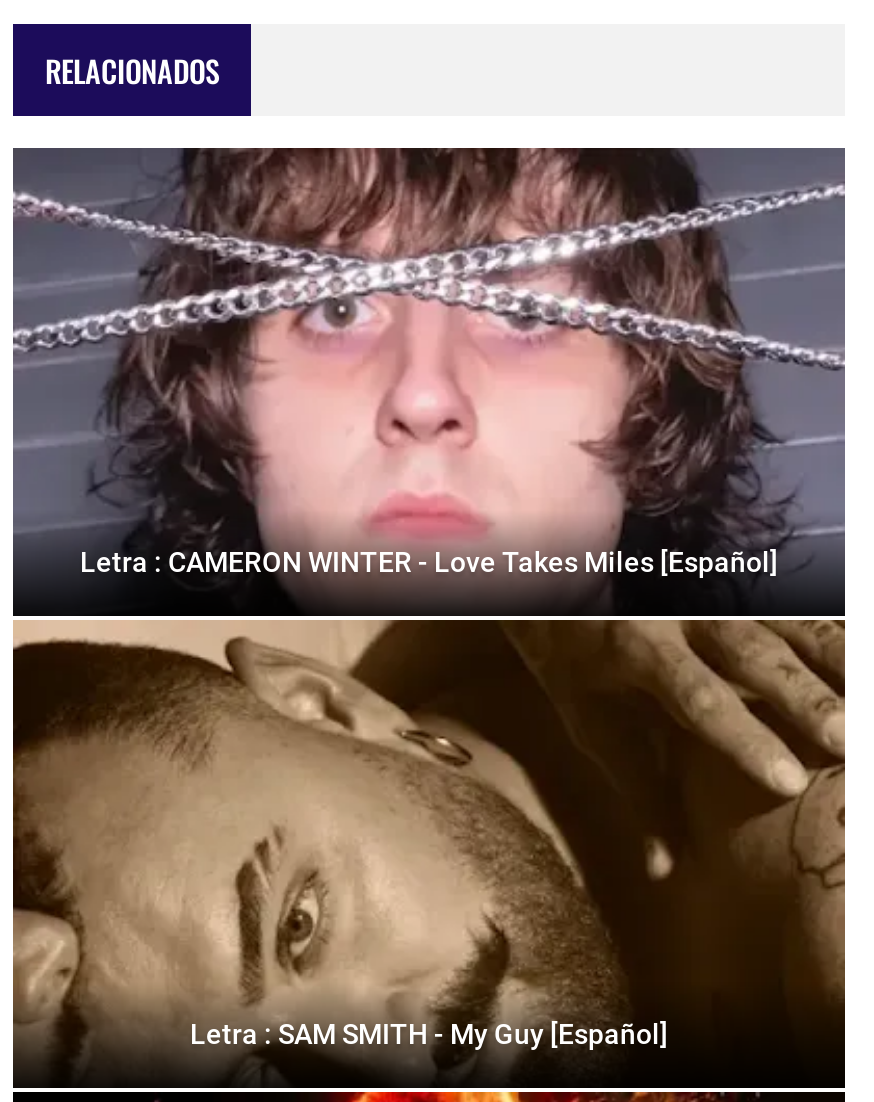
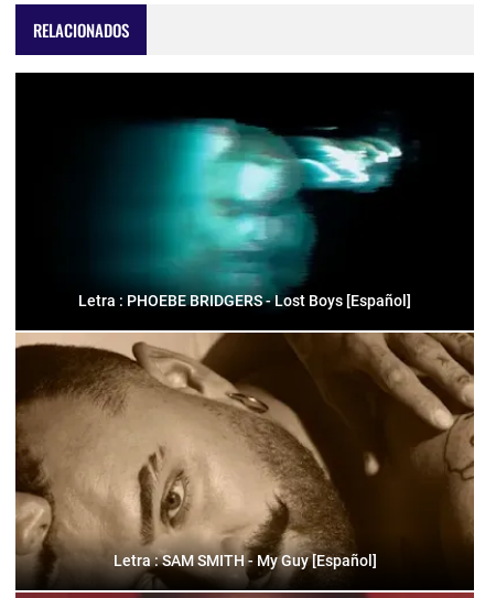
- [image]
- Letra : CAMERON WINTER - Love Takes Miles [Español]
+ [image]
+ Letra : PHOEBE BRIDGERS - Lost Boys [Español]
